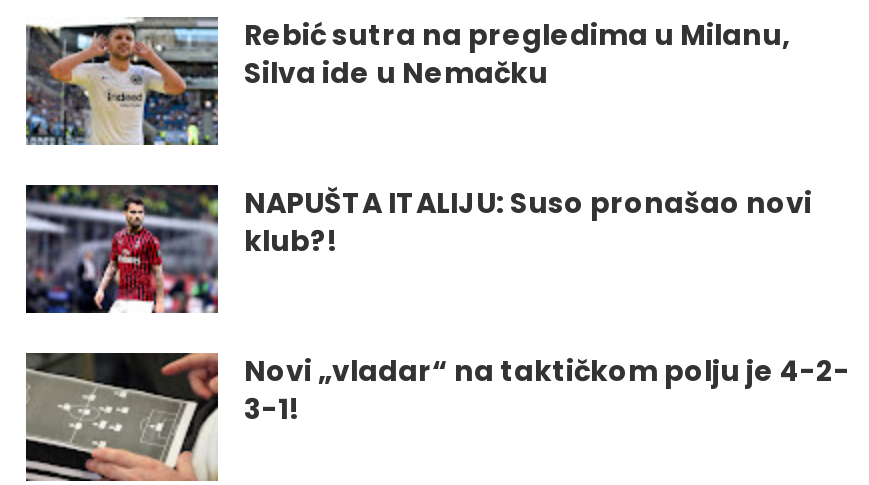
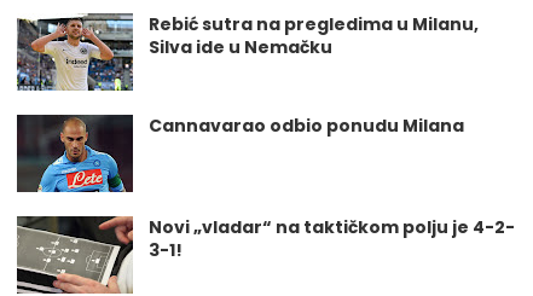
- [image]
- NAPUŠTA ITALIJU: Suso pronašao novi
- klub?!
+ [image]
+ Cannavarao odbio ponudu Milana
